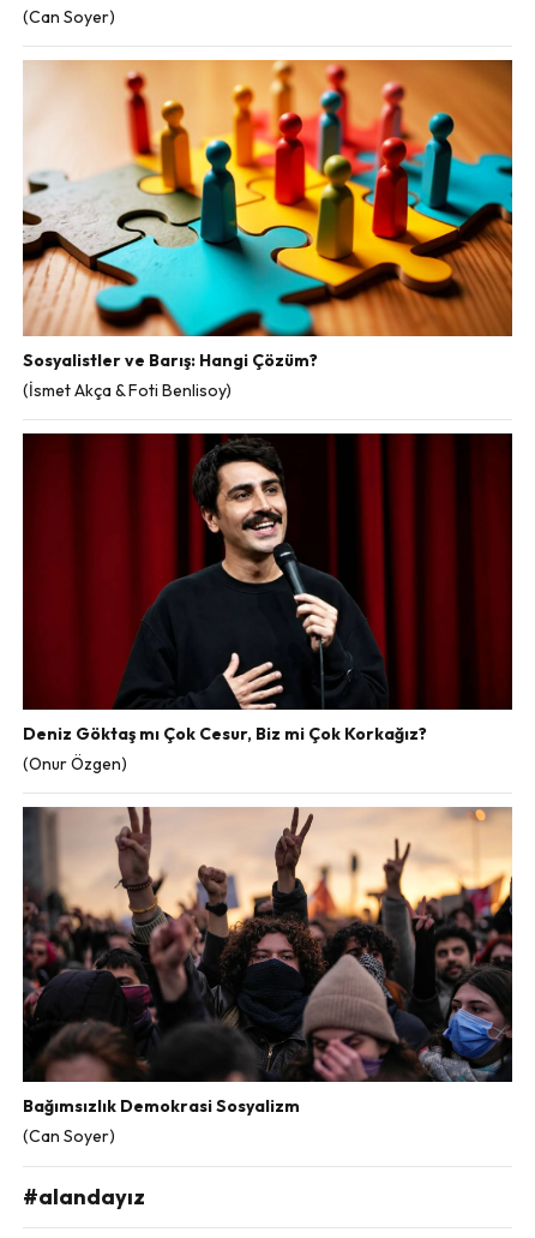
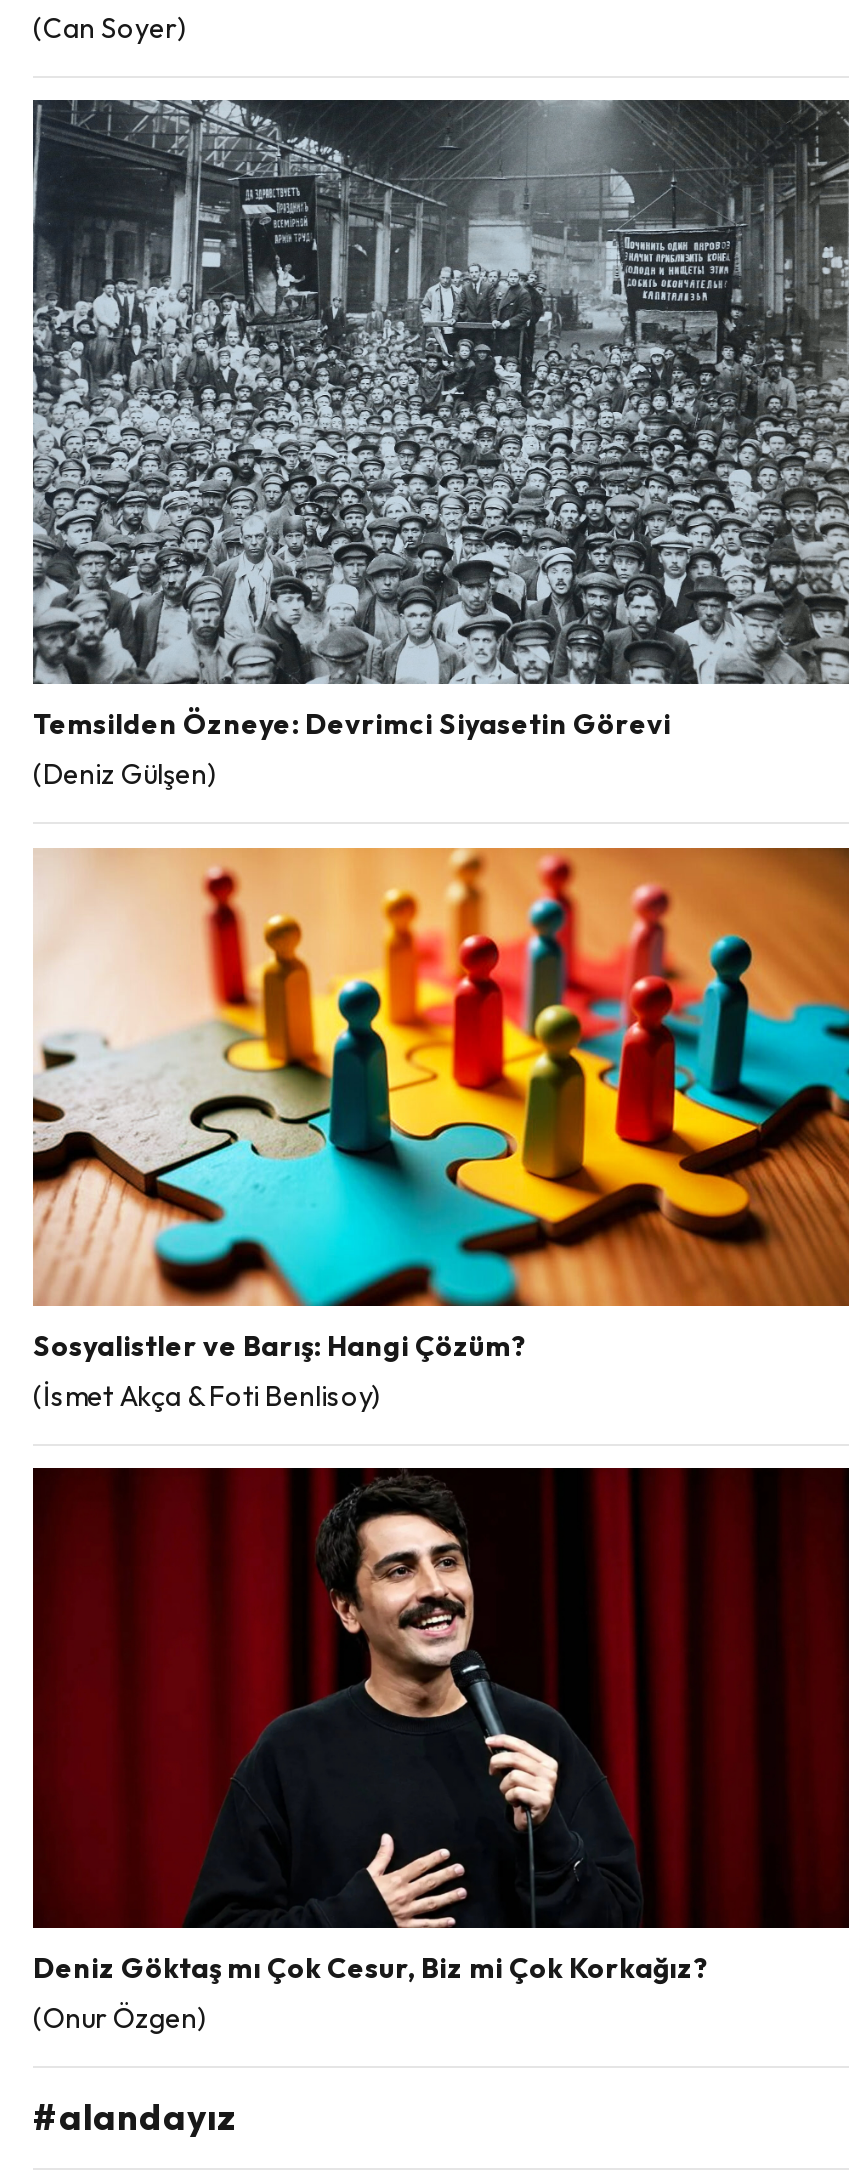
+ [image]
+ Temsilden Özneye: Devrimci Siyasetin Görevi
+ (Deniz Gülşen)

moved down: [image] | Sosyalistler ve Barış: Hangi Çözüm? | (İsmet Akça & Foti Benlisoy) | Deniz Göktaş mı Çok Cesur, Biz mi Çok Korkağız? | (Onur Özgen)

- [image]
- Bağımsızlık Demokrasi Sosyalizm
- (Can Soyer)
